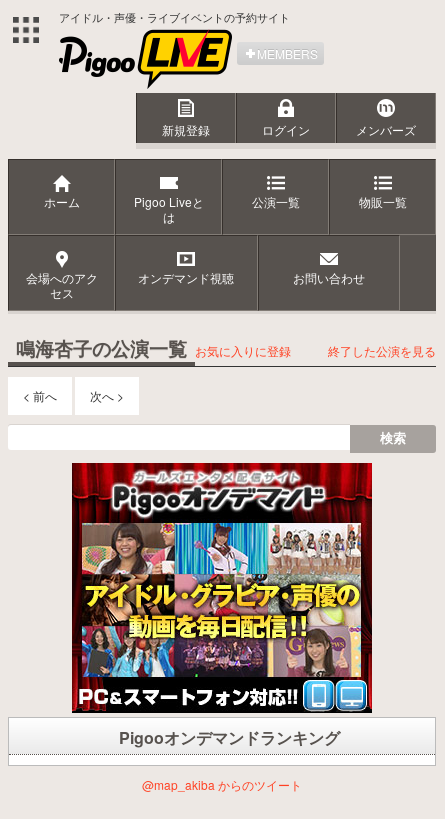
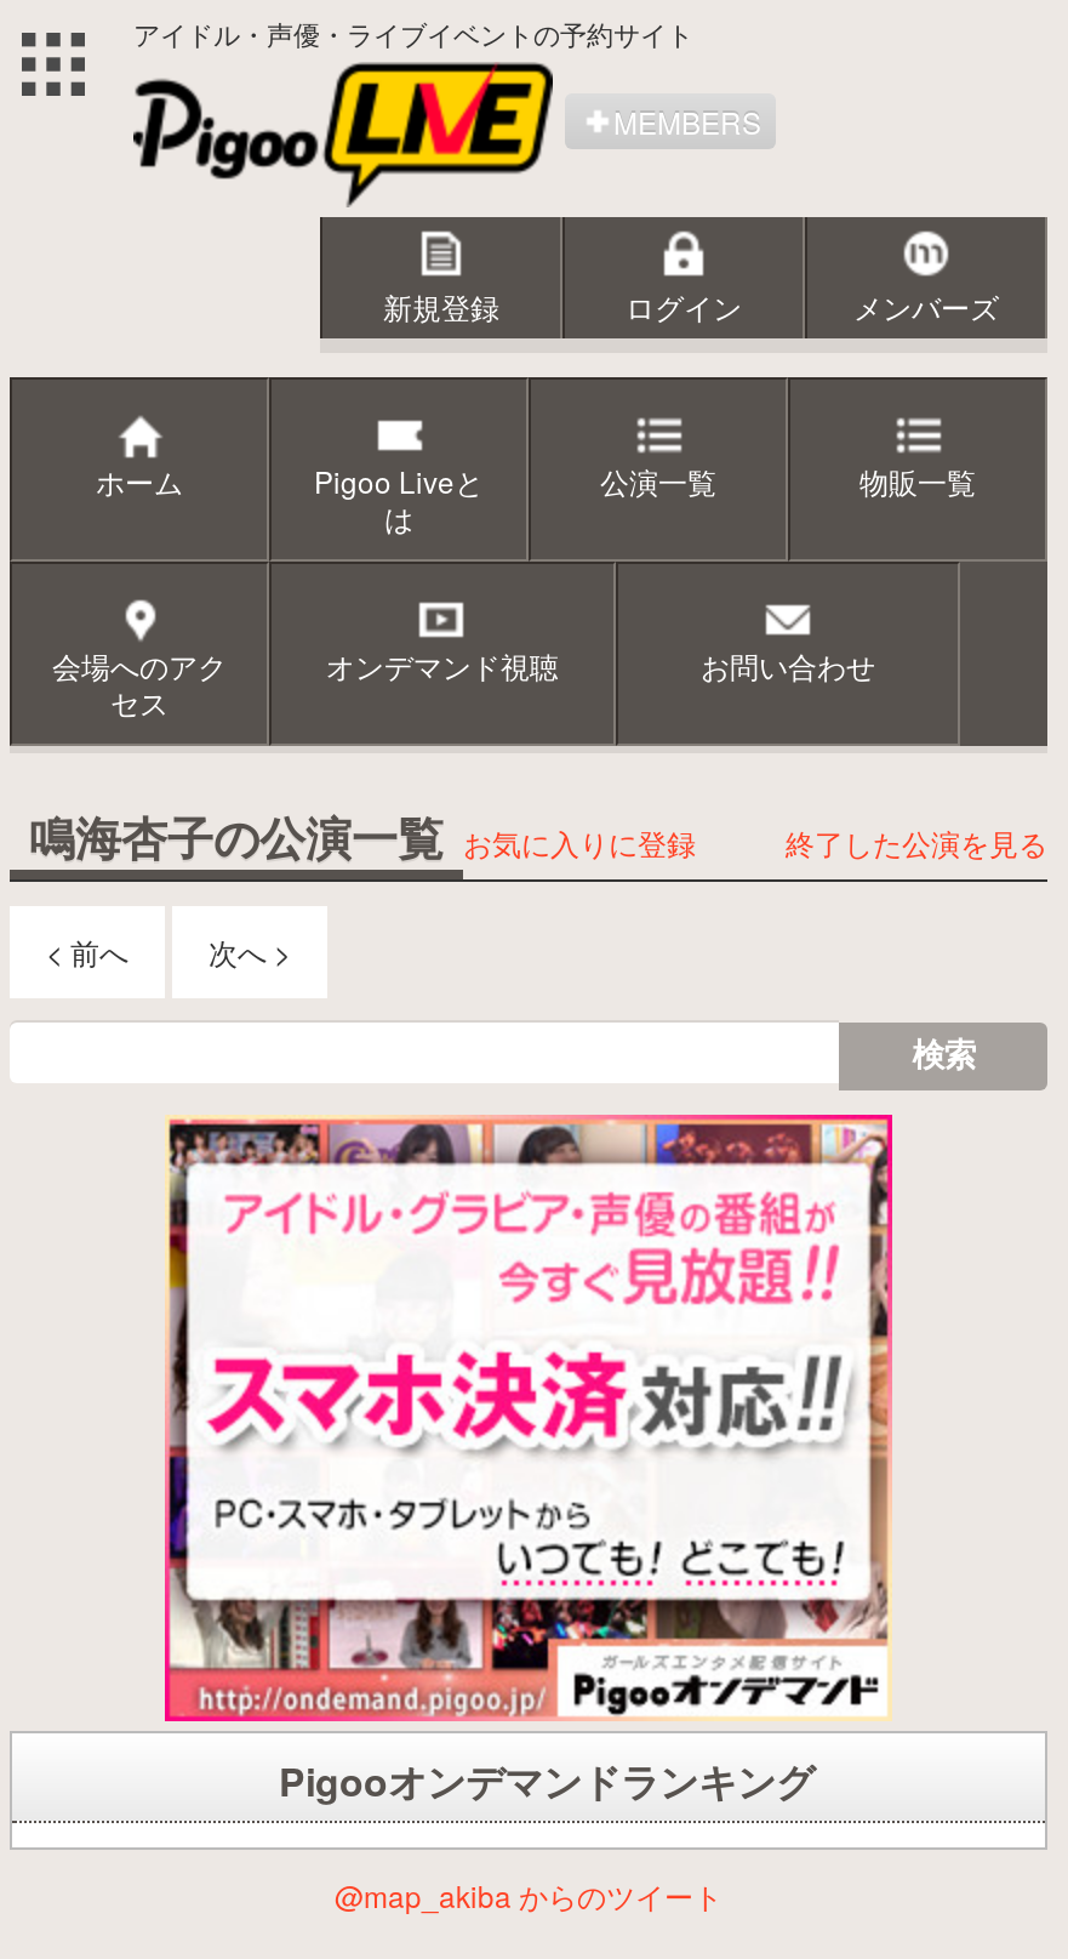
- [image]
+ [image]
